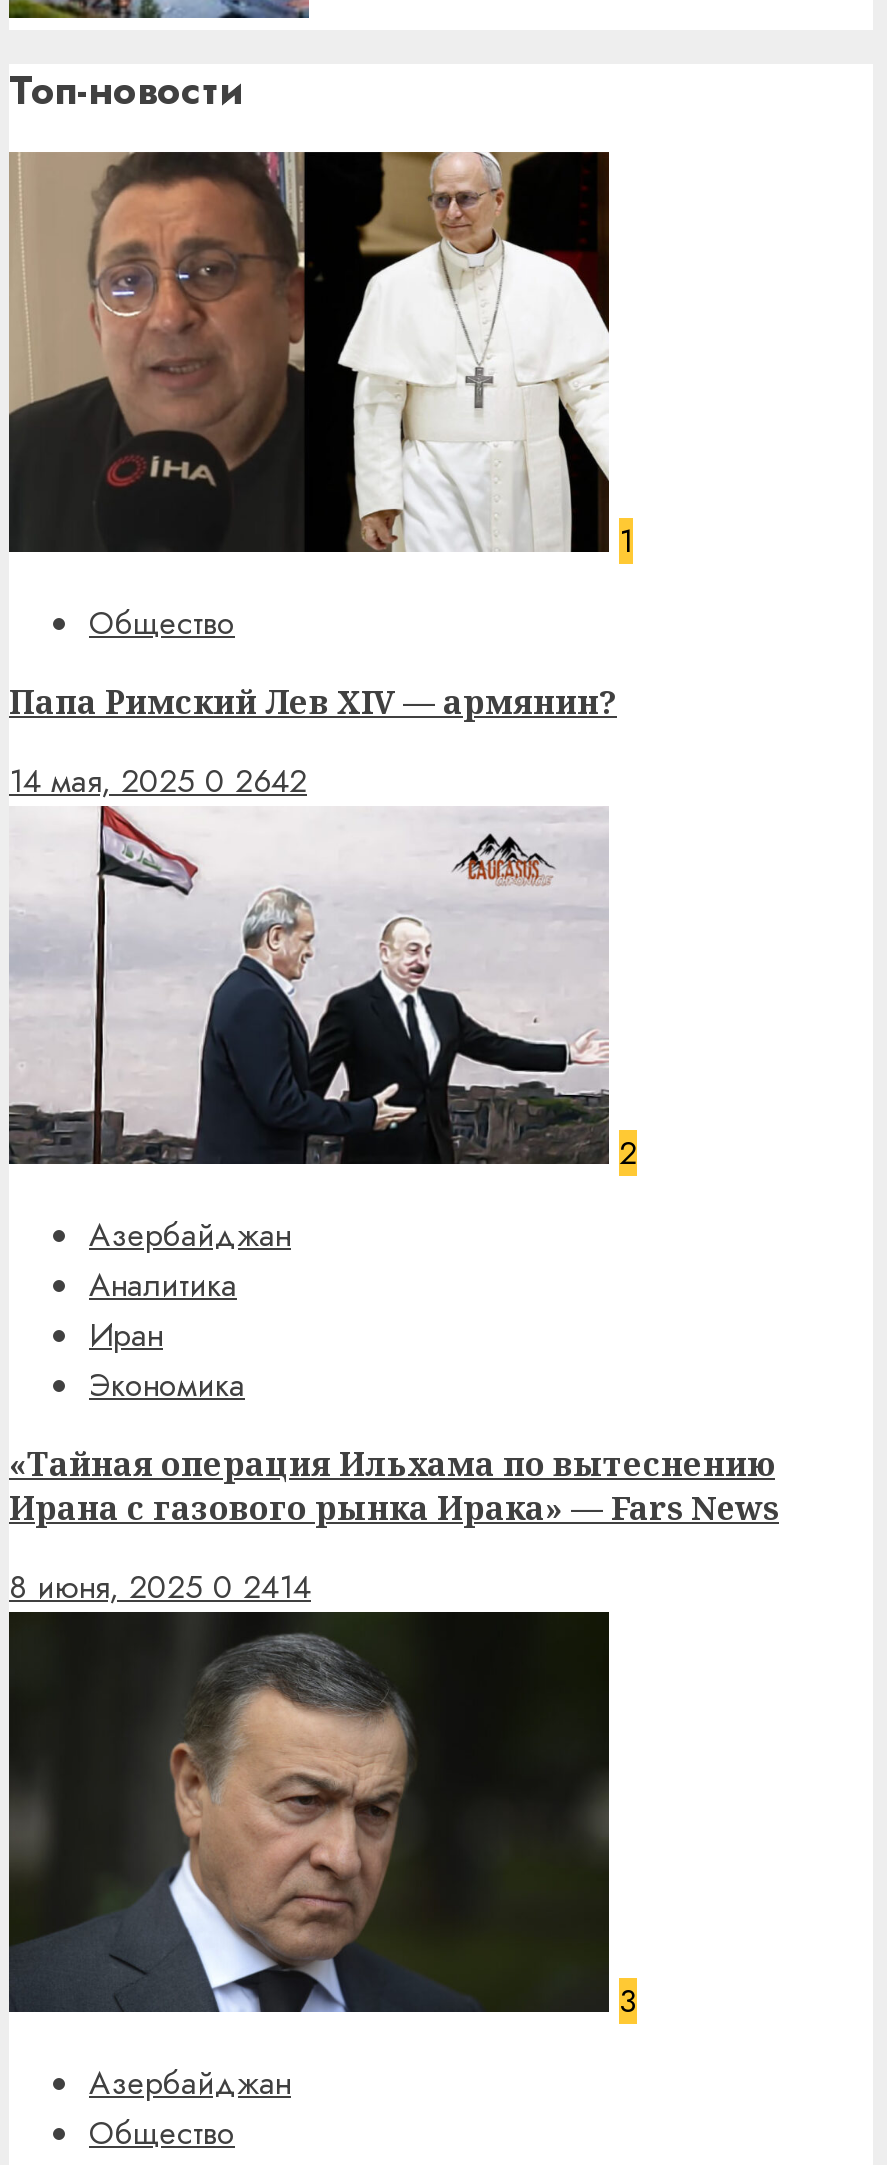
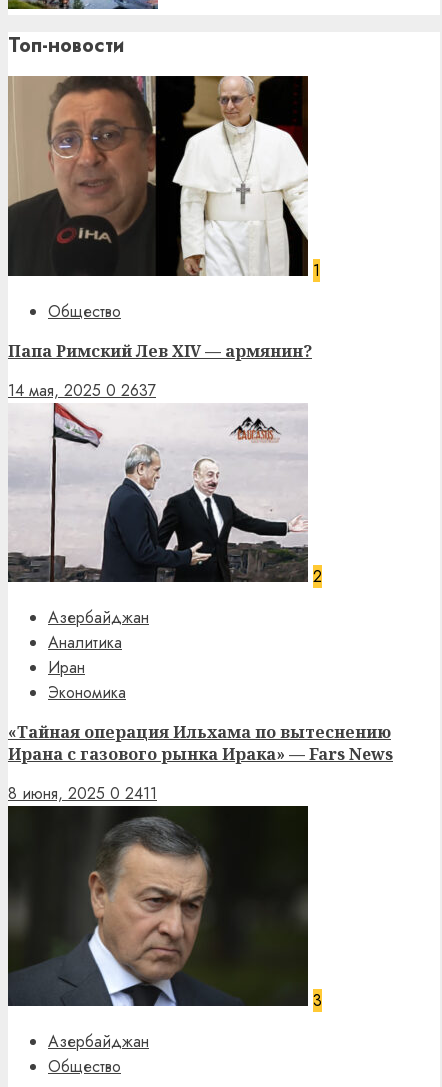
- 14 мая, 2025 0 2642
+ 14 мая, 2025 0 2637

- 8 июня, 2025 0 2414
+ 8 июня, 2025 0 2411
